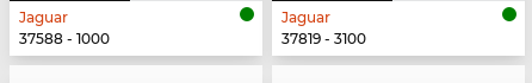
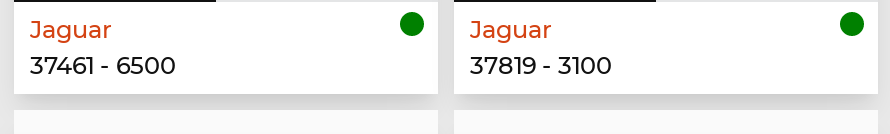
- 37588 - 1000
+ 37461 - 6500
